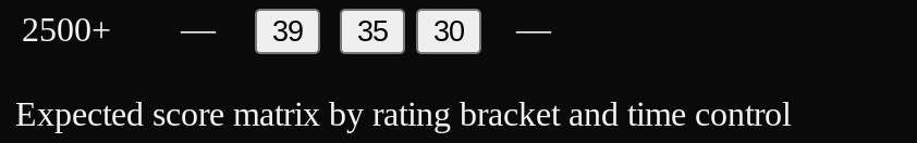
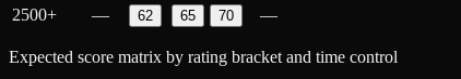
- 39
+ 62

- 35
+ 65

- 30
+ 70
